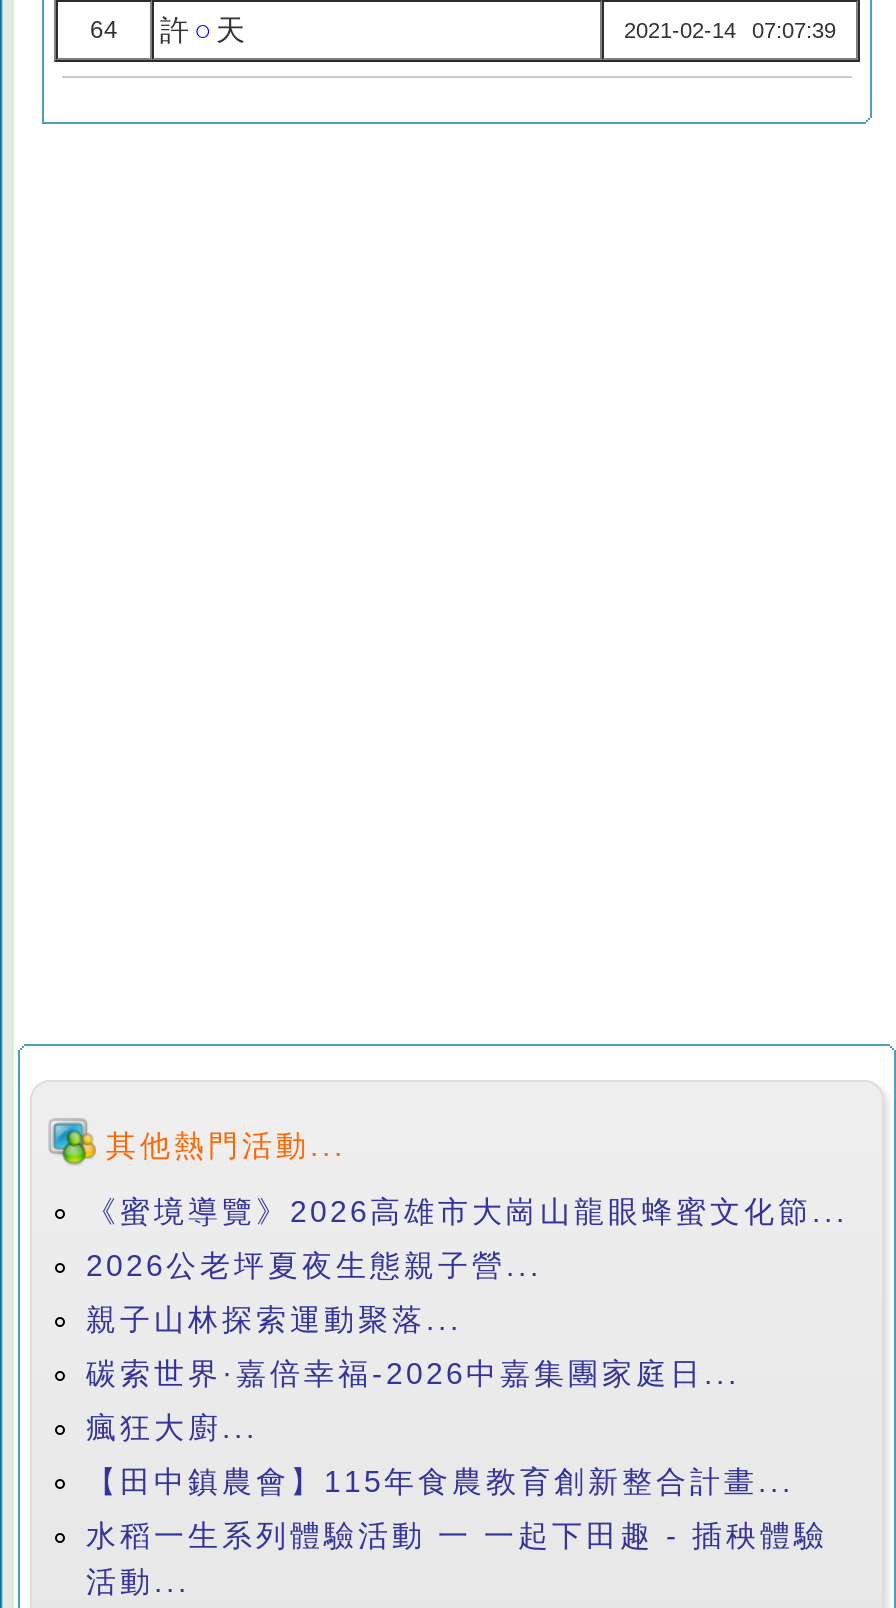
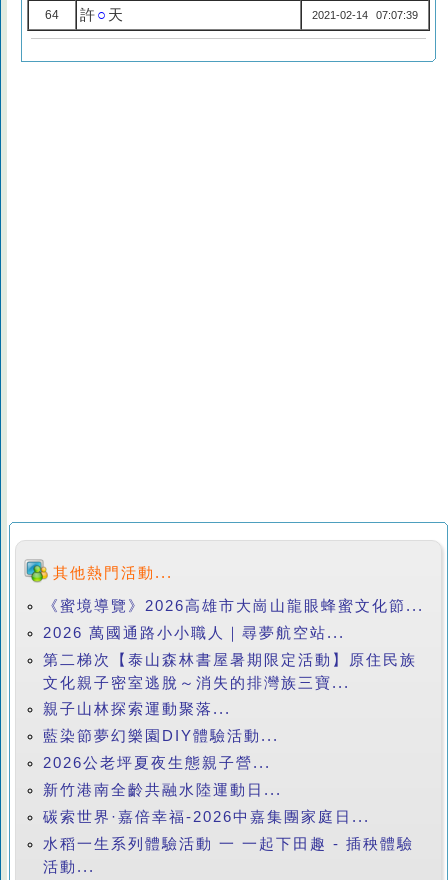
+ 2026 萬國通路小小職人｜尋夢航空站...
+ 第二梯次【泰山森林書屋暑期限定活動】原住民族
+ 文化親子密室逃脫～消失的排灣族三寶...

moved down: 2026公老坪夏夜生態親子營...

+ 藍染節夢幻樂園DIY體驗活動...
+ 新竹港南全齡共融水陸運動日...

moved down: 碳索世界·嘉倍幸福-2026中嘉集團家庭日...

- 瘋狂大廚...
- 【田中鎮農會】115年食農教育創新整合計畫...
